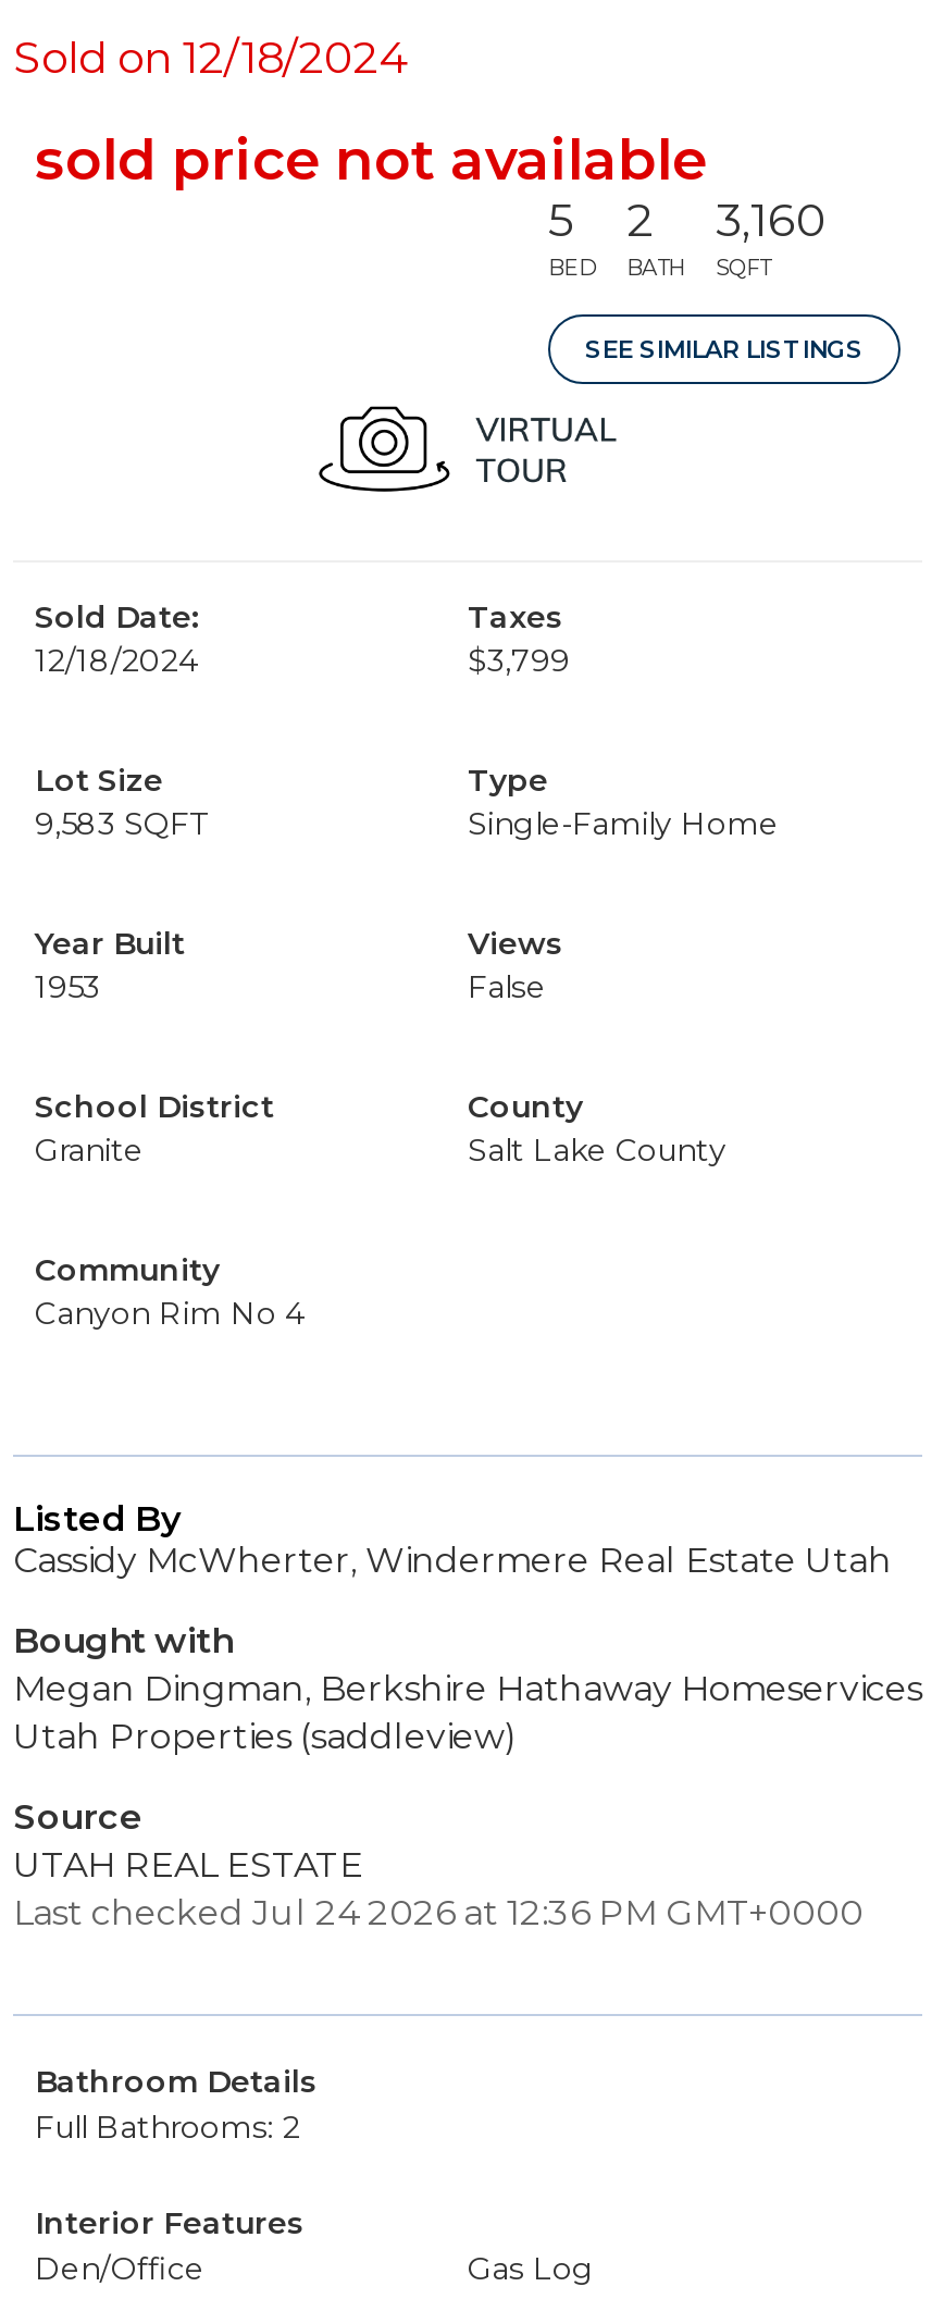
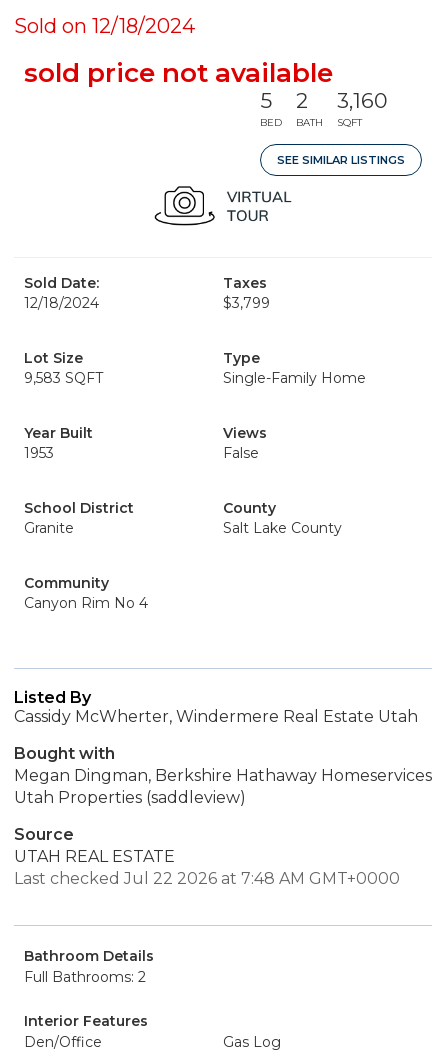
- Last checked Jul 24 2026 at 12:36 PM GMT+0000
+ Last checked Jul 22 2026 at 7:48 AM GMT+0000
